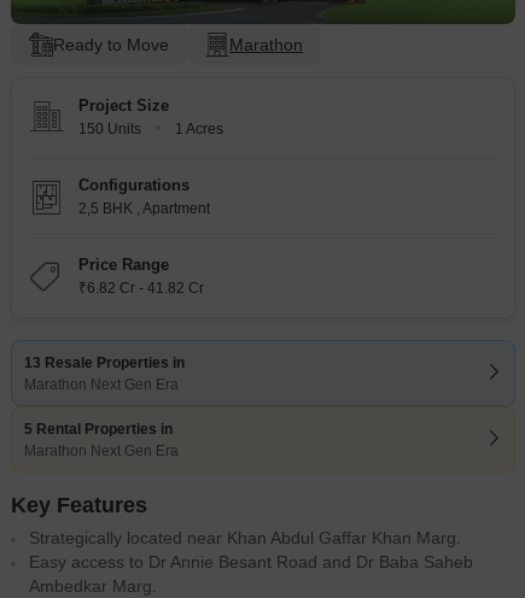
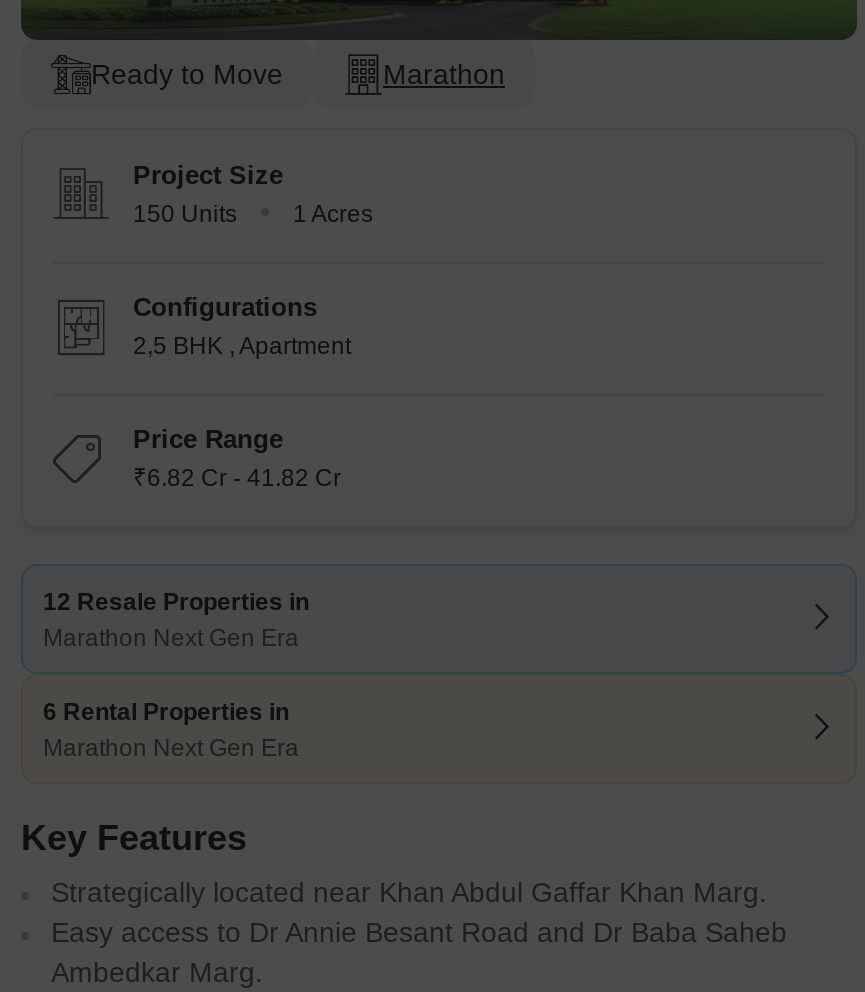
- 13 Resale Properties in
+ 12 Resale Properties in

- 5 Rental Properties in
+ 6 Rental Properties in
